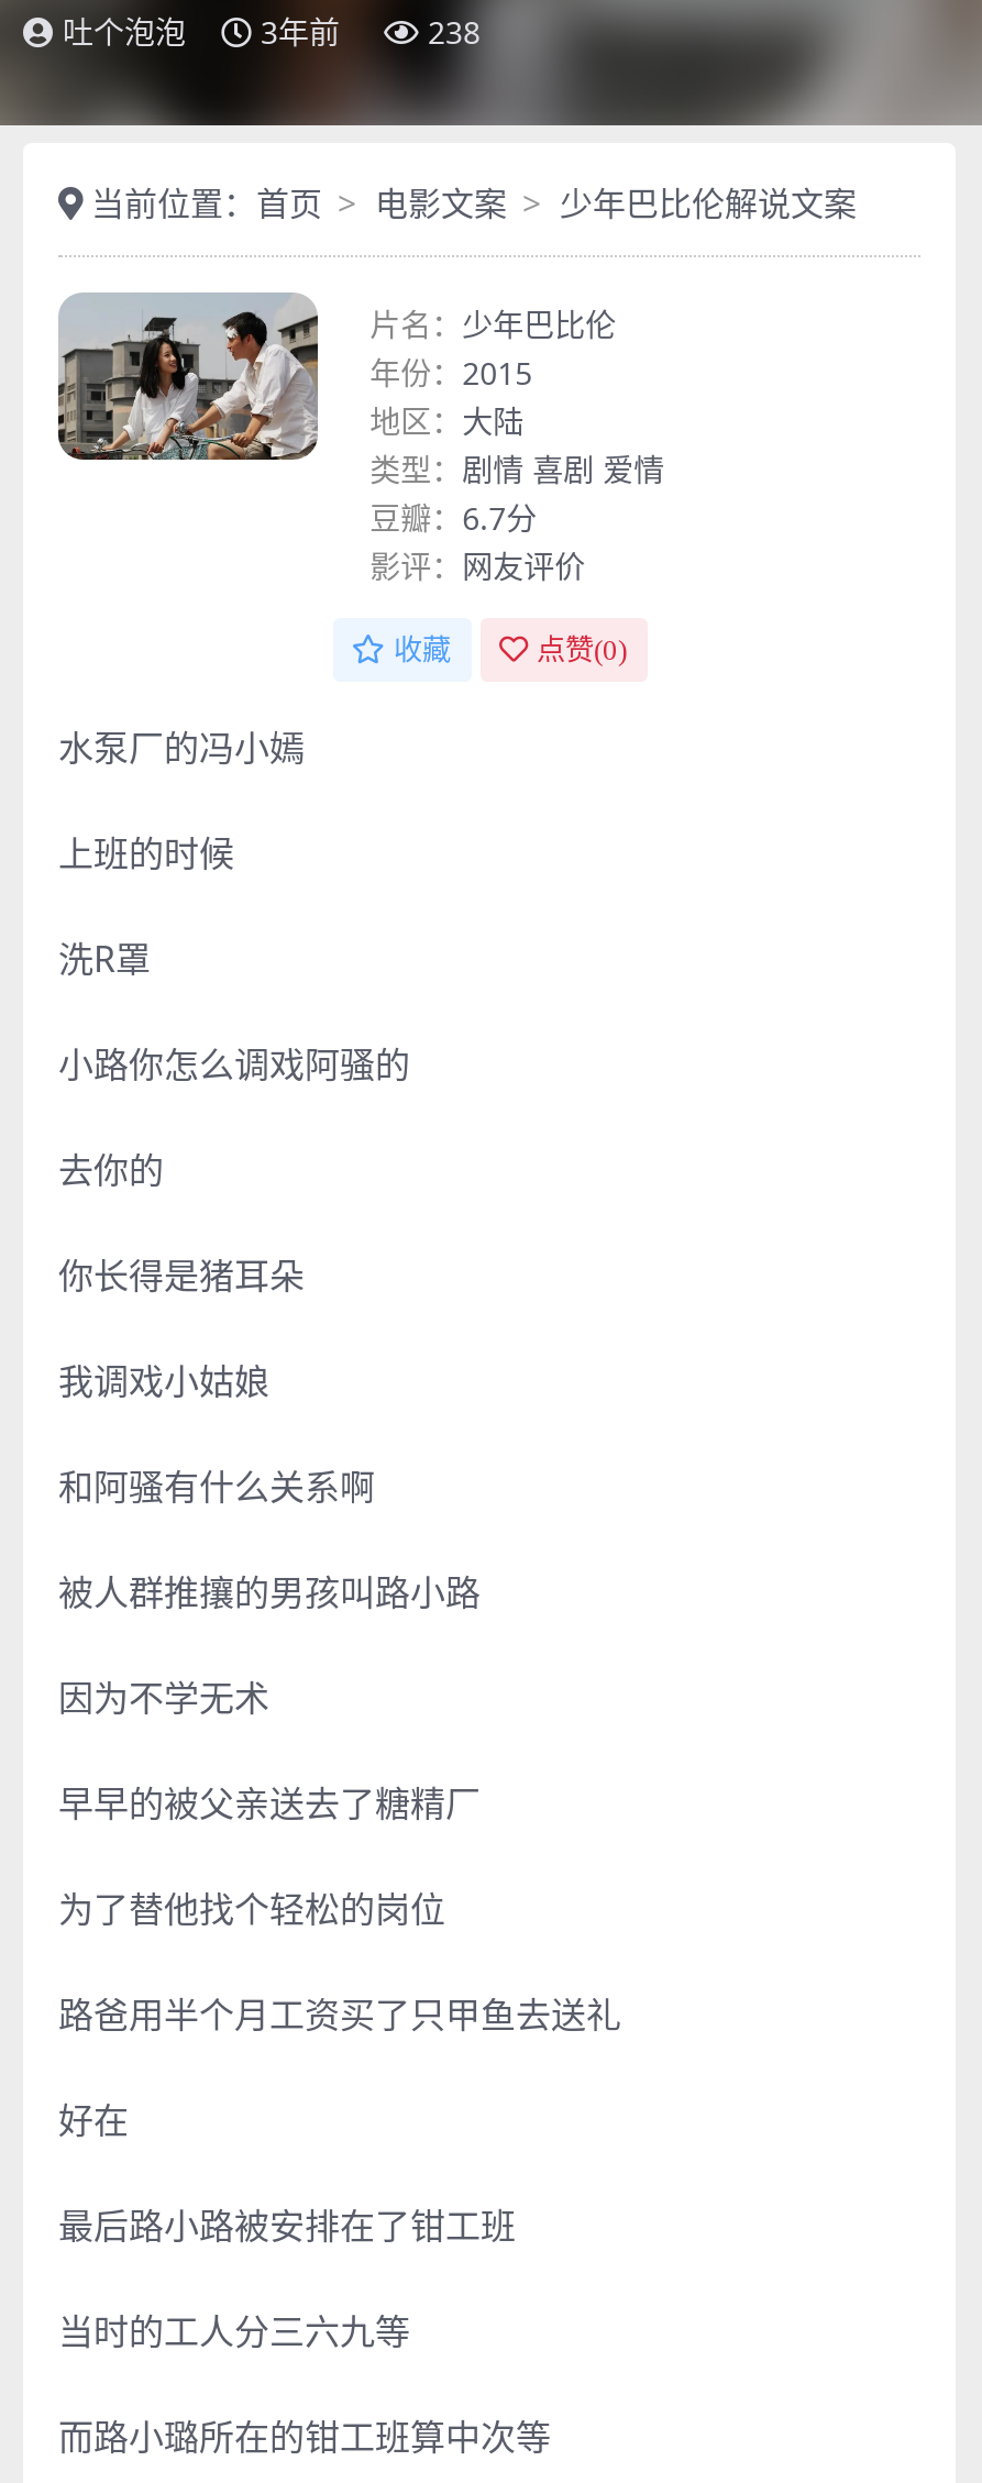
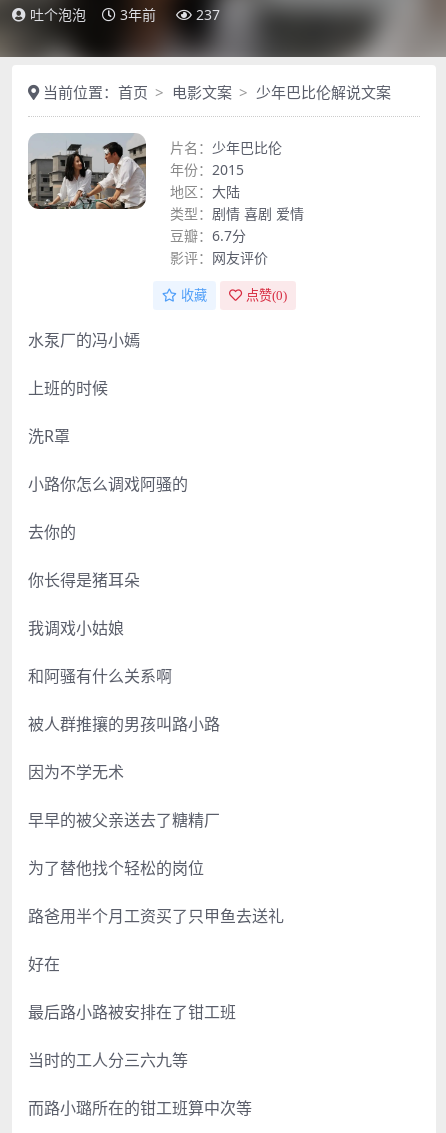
- 238
+ 237
